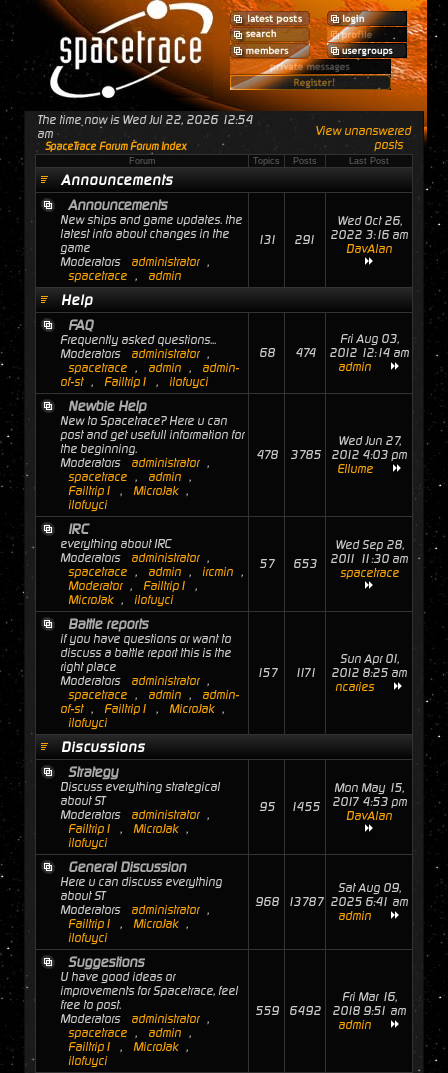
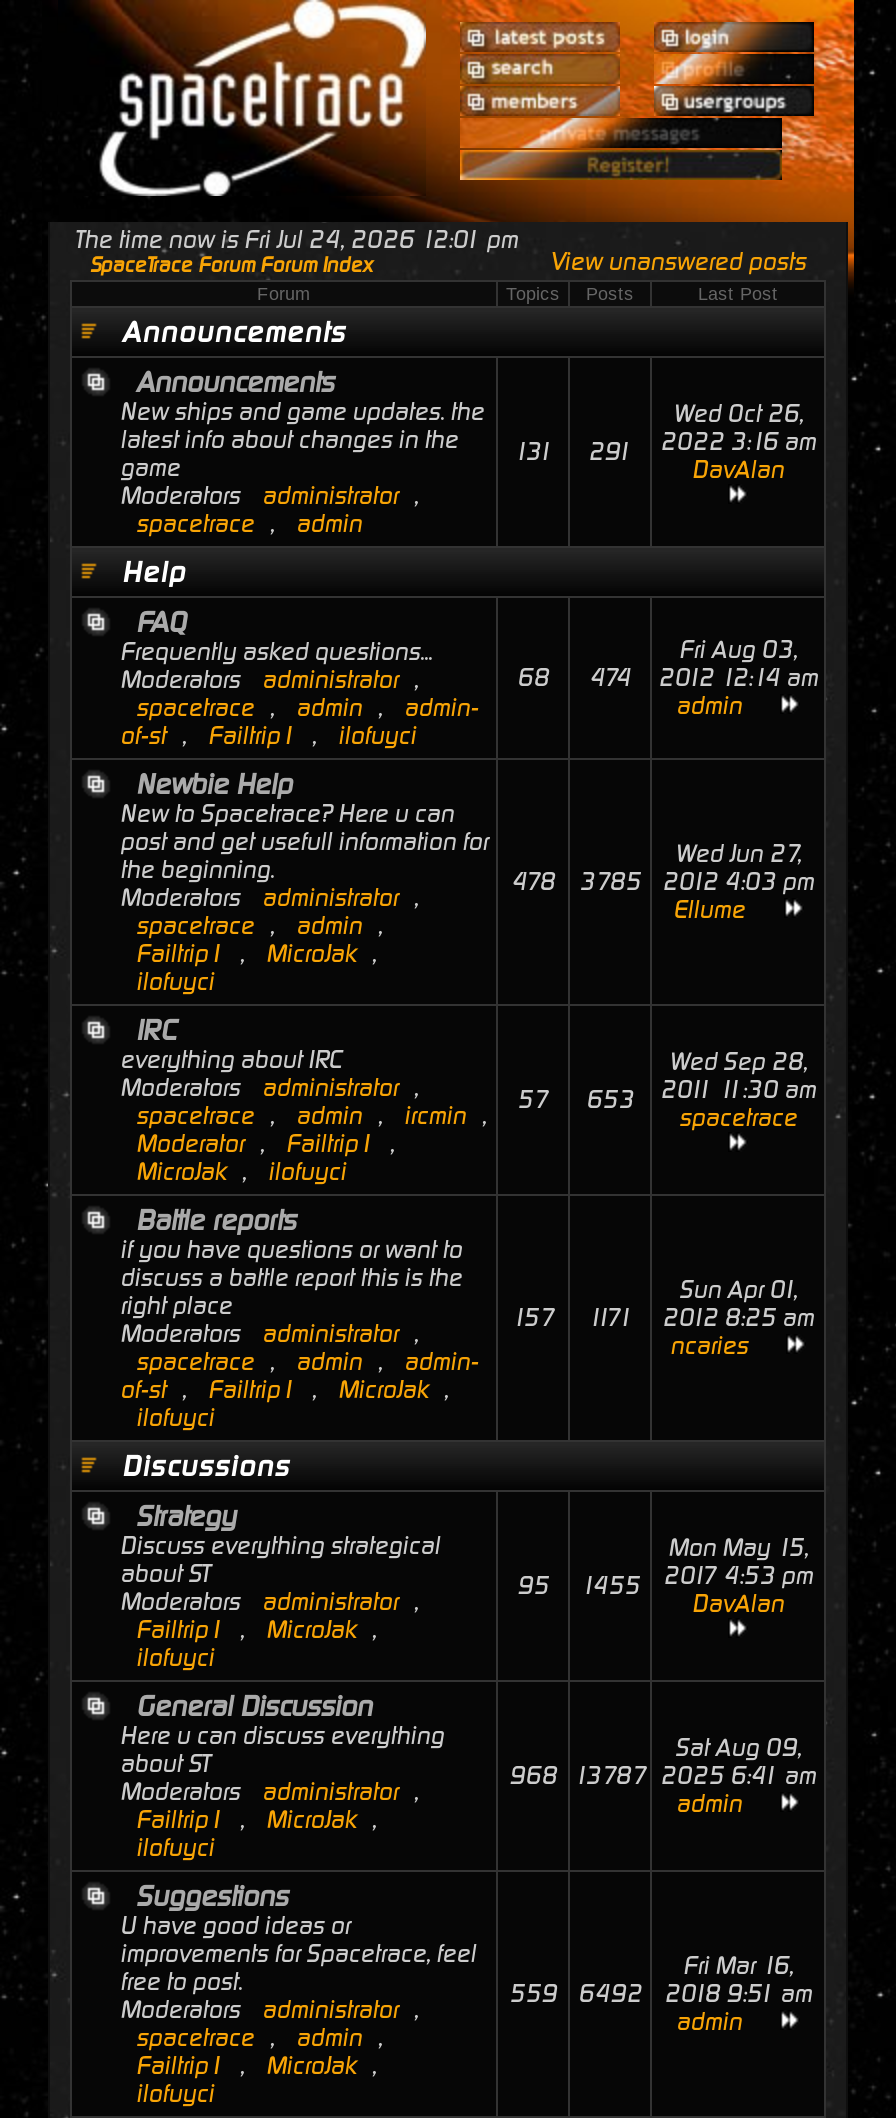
- The time now is Wed Jul 22, 2026 12:54
- am
+ The time now is Fri Jul 24, 2026 12:01 pm
